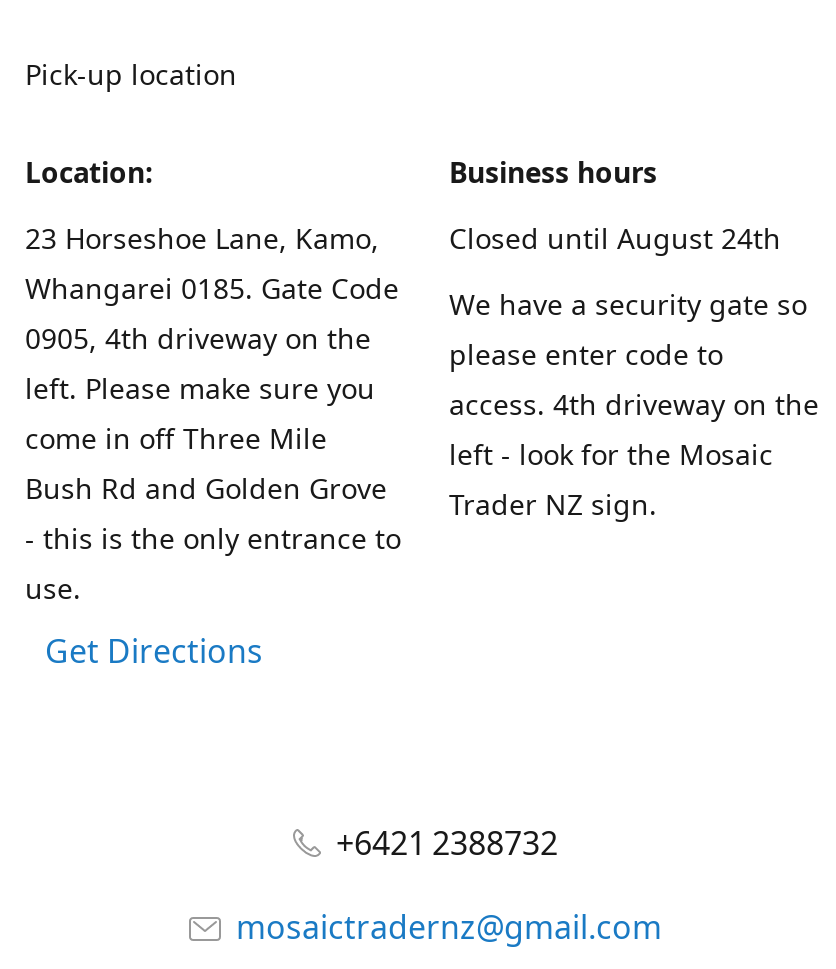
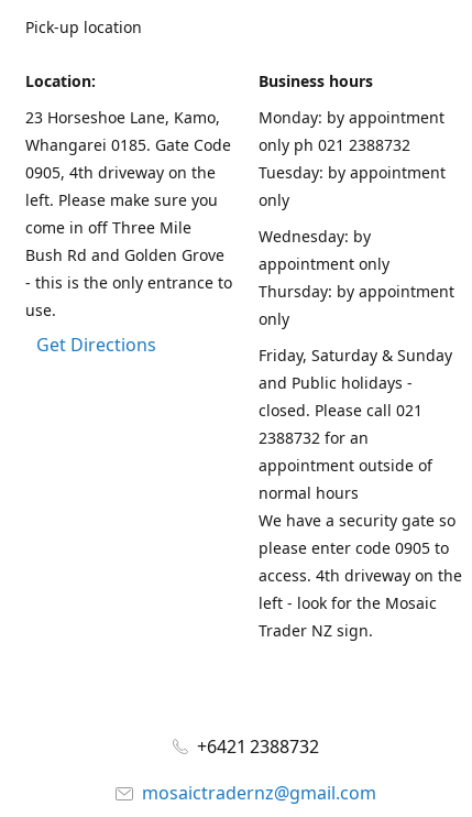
- Closed until August 24th
+ Monday: by appointment
+ only ph 021 2388732
+ Tuesday: by appointment
+ only
+ Wednesday: by
+ appointment only
+ Thursday: by appointment
+ only
+ Friday, Saturday & Sunday
+ and Public holidays -
+ closed. Please call 021
+ 2388732 for an
+ appointment outside of
+ normal hours

moved down: We have a security gate so

- please enter code to
+ please enter code 0905 to

moved down: access. 4th driveway on the | left - look for the Mosaic | Trader NZ sign.
